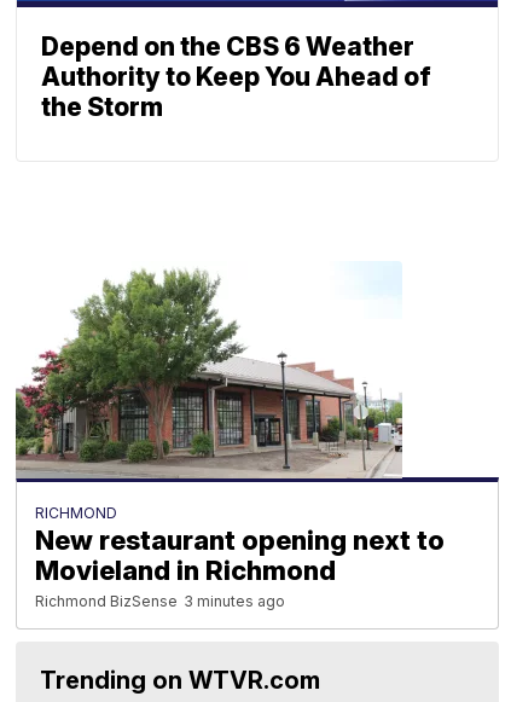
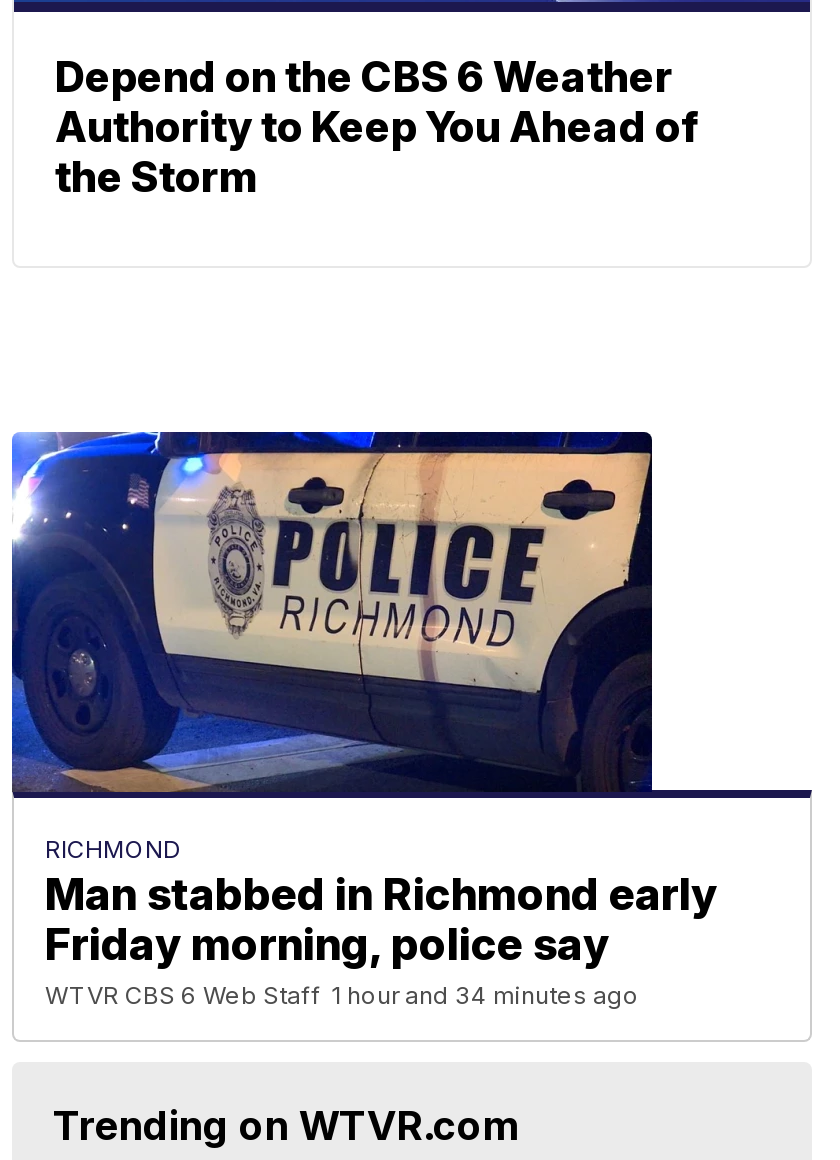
- [image]
- New restaurant opening next to
- Movieland in Richmond
- Richmond BizSense 3 minutes ago
+ [image]
+ Man stabbed in Richmond early
+ Friday morning, police say
+ WTVR CBS 6 Web Staff 1 hour and 34 minutes ago
